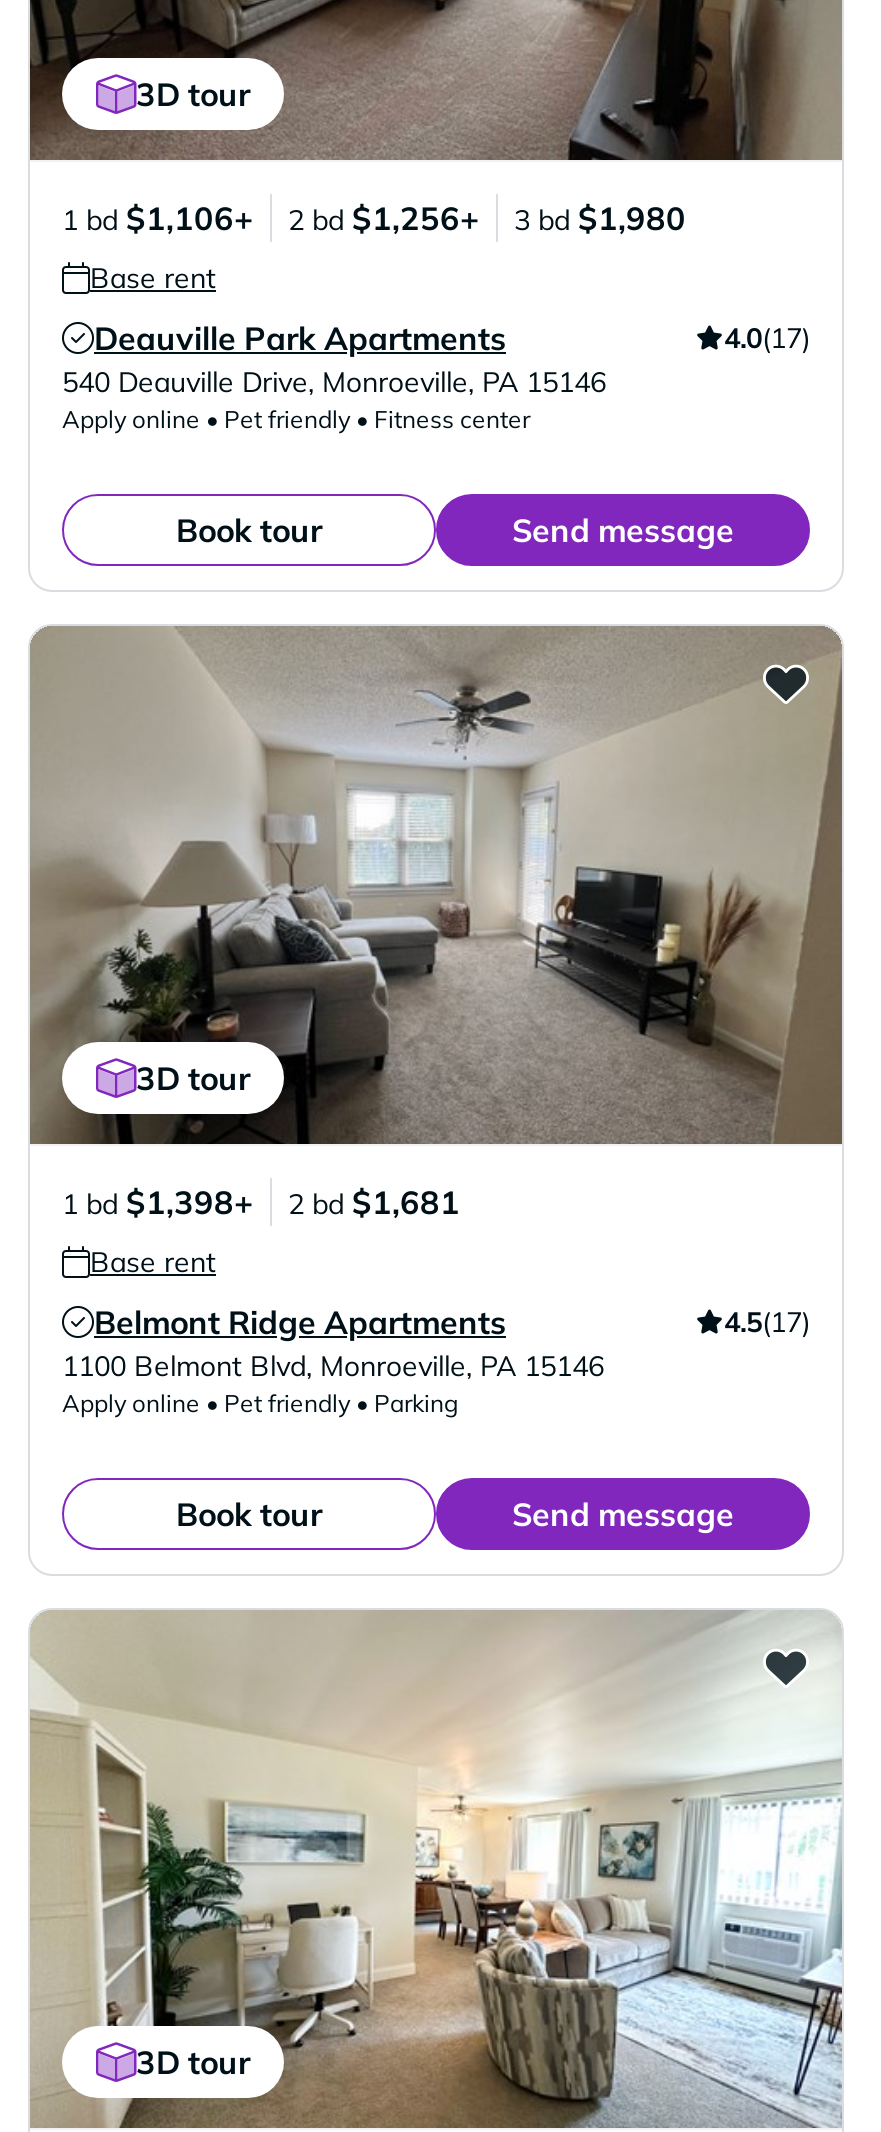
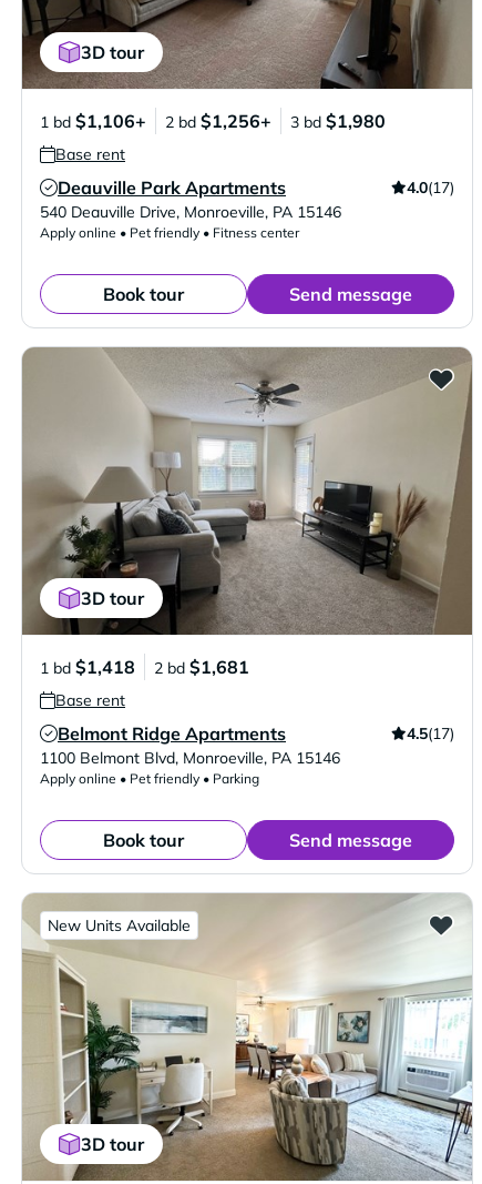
- 1 bd $1,398+ 2 bd $1,681
+ 1 bd $1,418 2 bd $1,681

+ New Units Available
